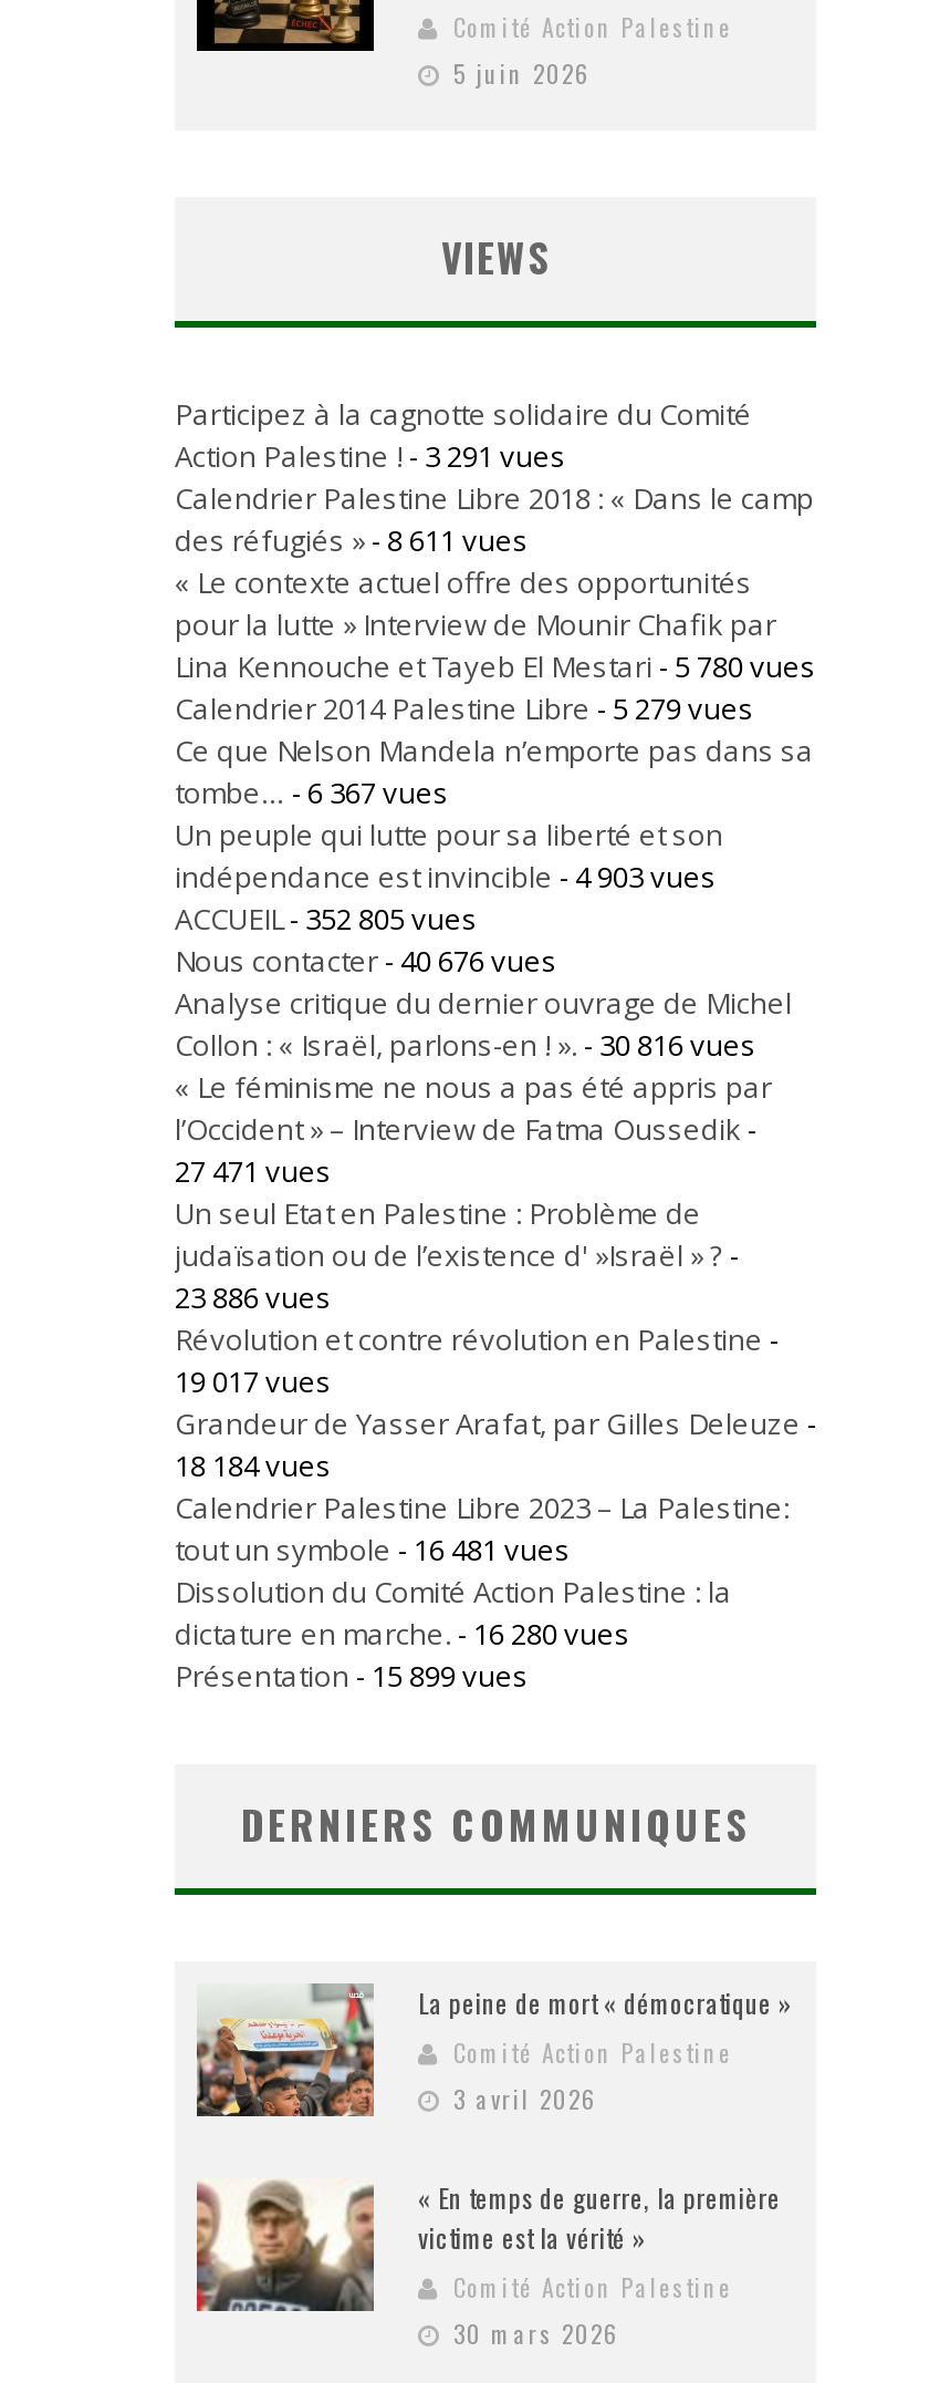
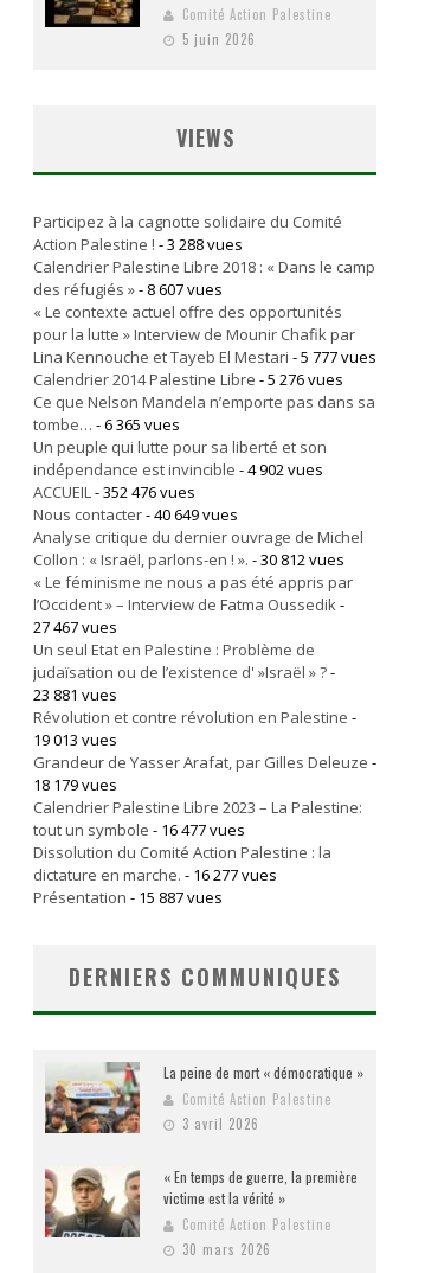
- Action Palestine ! - 3 291 vues
+ Action Palestine ! - 3 288 vues

- des réfugiés » - 8 611 vues
+ des réfugiés » - 8 607 vues

- Lina Kennouche et Tayeb El Mestari - 5 780 vues
+ Lina Kennouche et Tayeb El Mestari - 5 777 vues

- Calendrier 2014 Palestine Libre - 5 279 vues
+ Calendrier 2014 Palestine Libre - 5 276 vues

- tombe… - 6 367 vues
+ tombe… - 6 365 vues

- indépendance est invincible - 4 903 vues
+ indépendance est invincible - 4 902 vues

- ACCUEIL- 352 805 vues
+ ACCUEIL- 352 476 vues

- Nous contacter - 40 676 vues
+ Nous contacter - 40 649 vues

- Collon : « Israël, parlons-en ! ». - 30 816 vues
+ Collon : « Israël, parlons-en ! ». - 30 812 vues

- 27 471 vues
+ 27 467 vues

- 23 886 vues
+ 23 881 vues

- 19 017 vues
+ 19 013 vues

- 18 184 vues
+ 18 179 vues

- tout un symbole - 16 481 vues
+ tout un symbole - 16 477 vues

- dictature en marche. - 16 280 vues
+ dictature en marche. - 16 277 vues

- Présentation - 15 899 vues
+ Présentation - 15 887 vues
